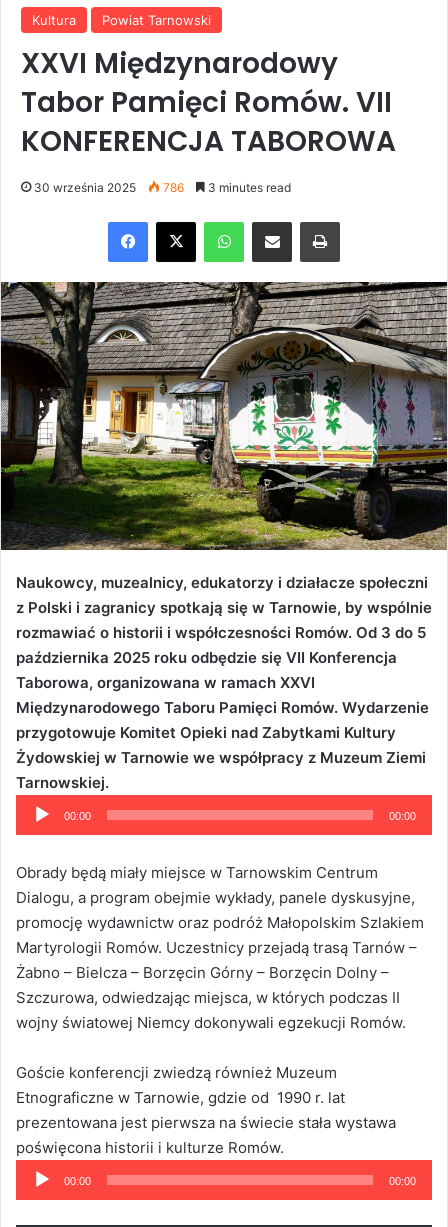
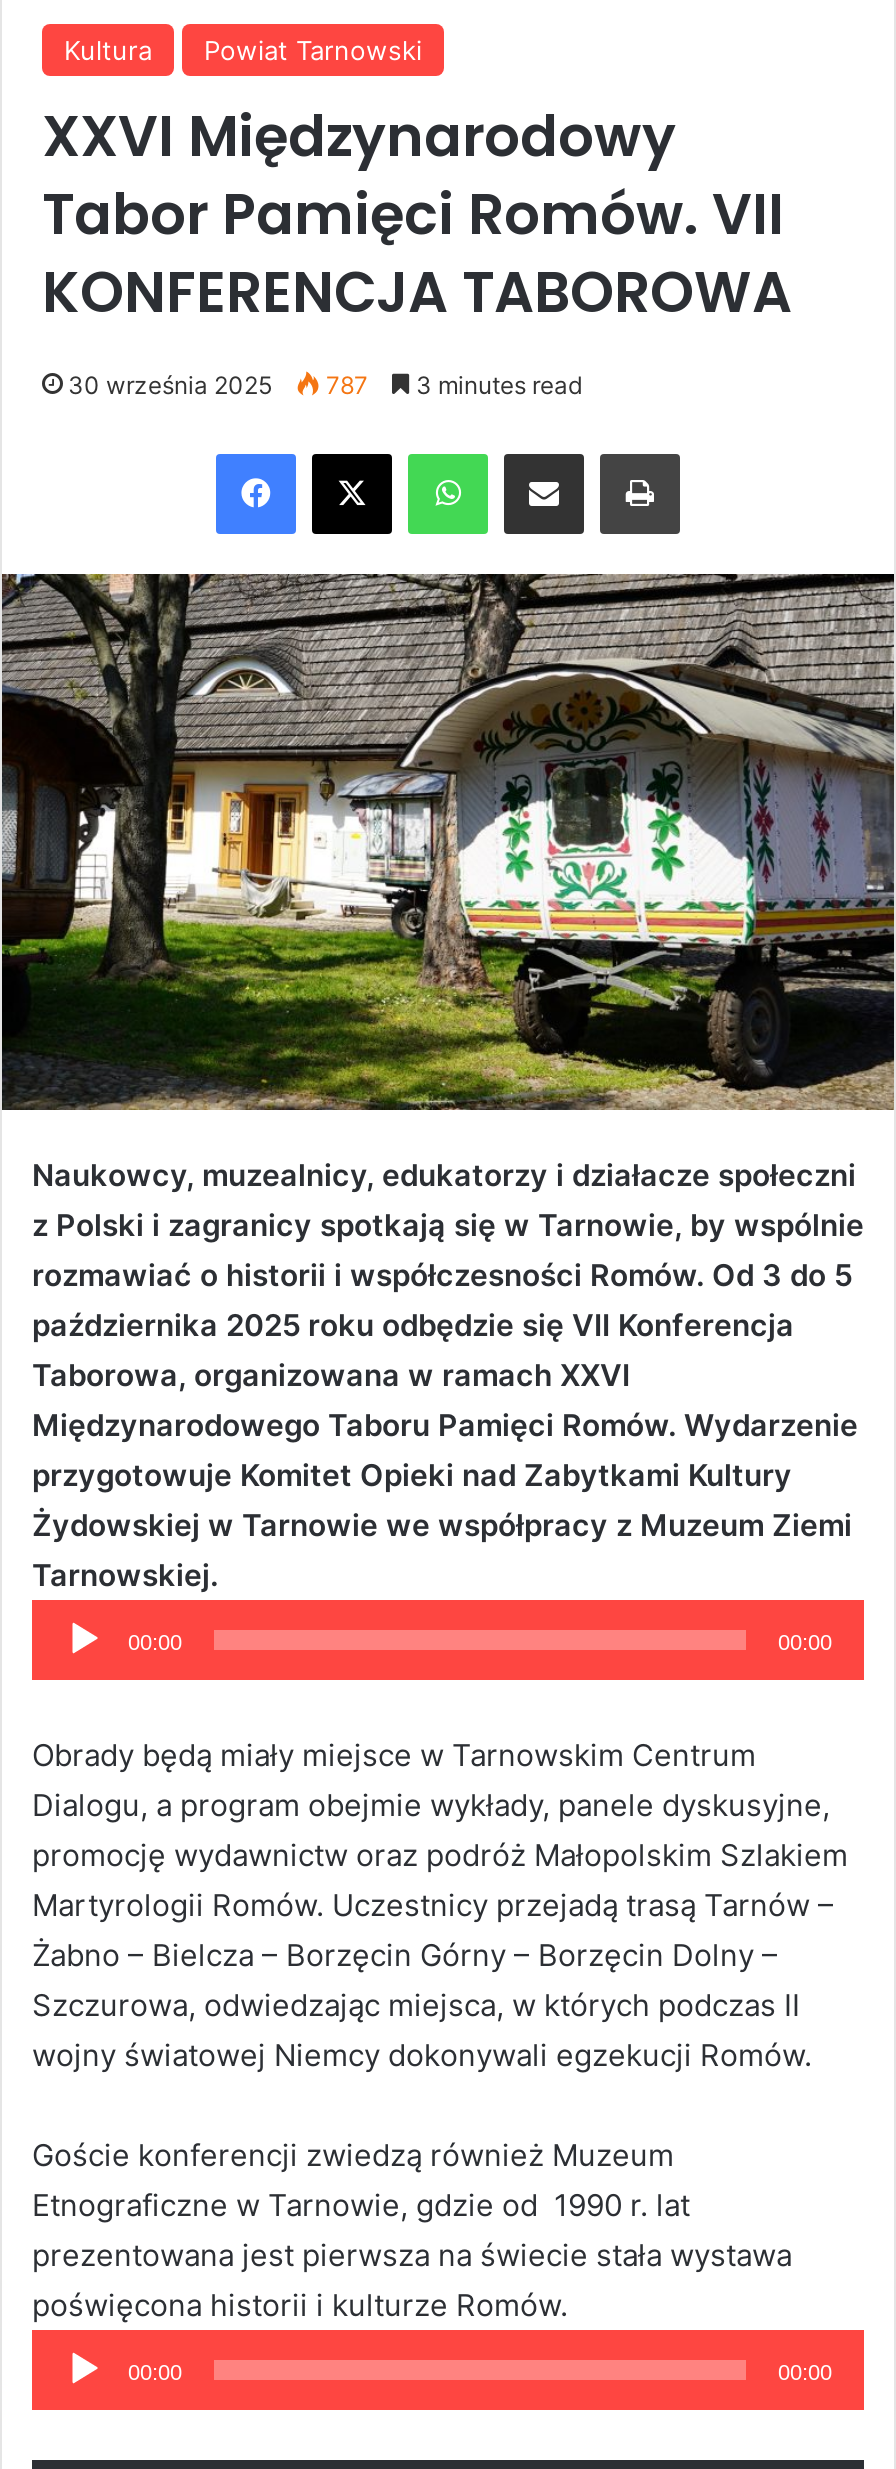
- 30 września 2025 786 3 minutes read
+ 30 września 2025 787 3 minutes read
